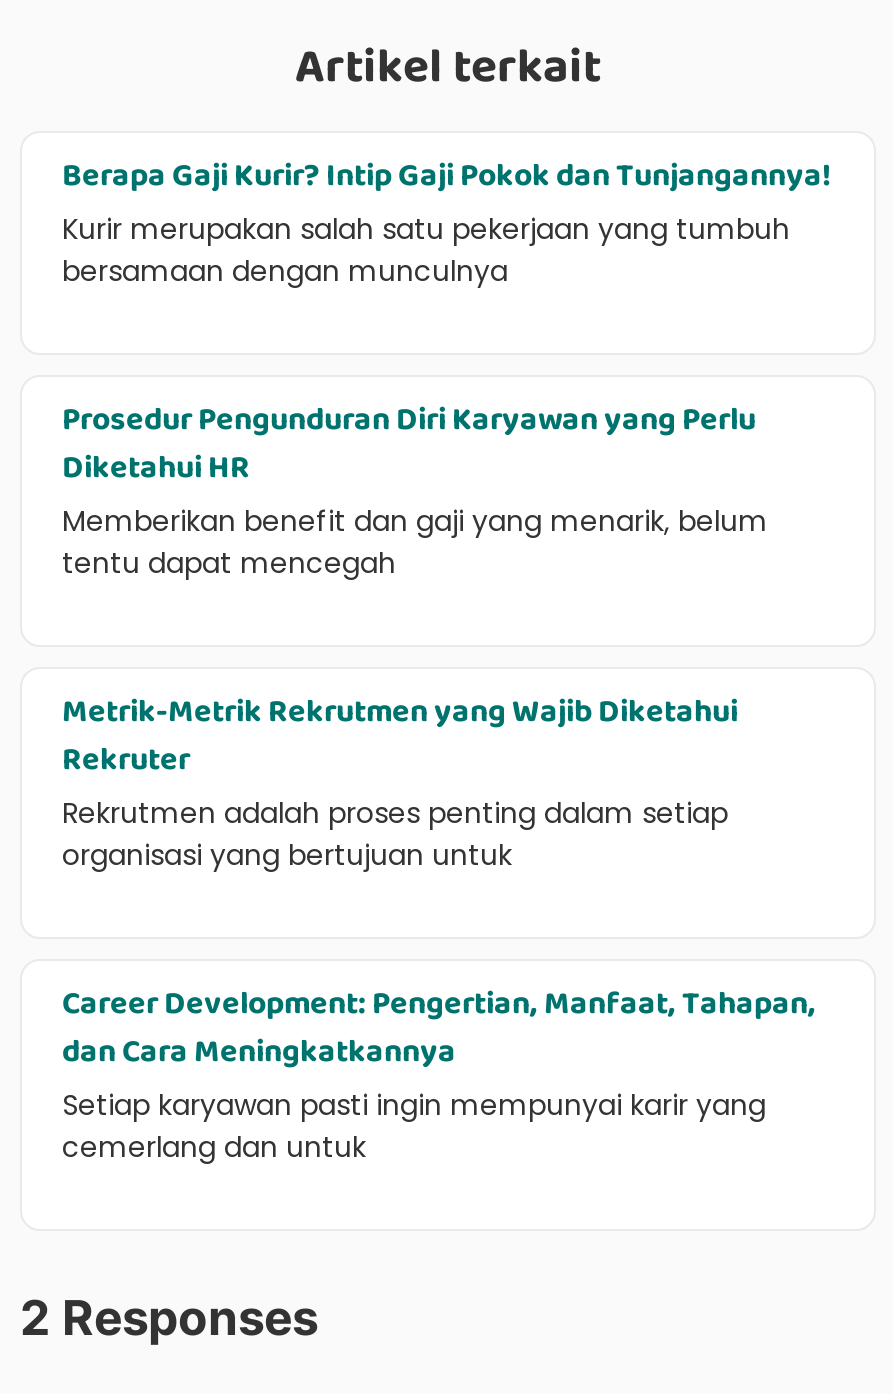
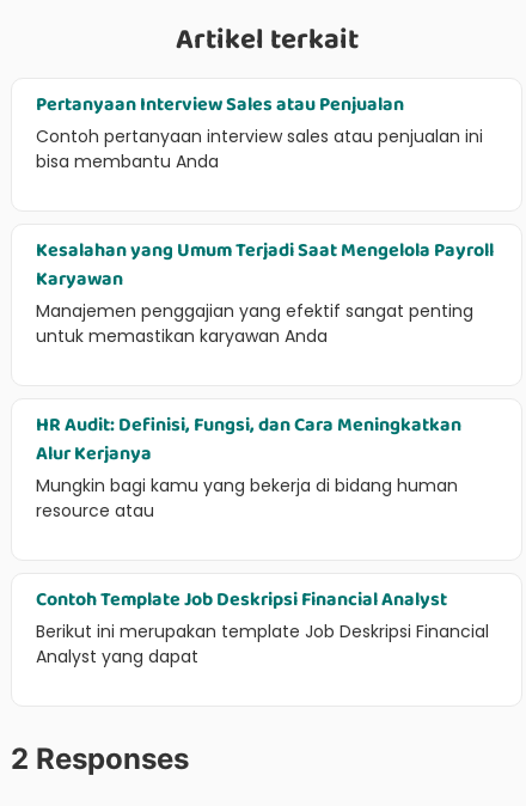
- Berapa Gaji Kurir? Intip Gaji Pokok dan Tunjangannya!
- Kurir merupakan salah satu pekerjaan yang tumbuh
- bersamaan dengan munculnya
+ Pertanyaan Interview Sales atau Penjualan
+ Contoh pertanyaan interview sales atau penjualan ini
+ bisa membantu Anda

- Prosedur Pengunduran Diri Karyawan yang Perlu
- Diketahui HR
- Memberikan benefit dan gaji yang menarik, belum
- tentu dapat mencegah
+ Kesalahan yang Umum Terjadi Saat Mengelola Payroll
+ Karyawan
+ Manajemen penggajian yang efektif sangat penting
+ untuk memastikan karyawan Anda

- Metrik-Metrik Rekrutmen yang Wajib Diketahui
- Rekruter
- Rekrutmen adalah proses penting dalam setiap
- organisasi yang bertujuan untuk
+ HR Audit: Definisi, Fungsi, dan Cara Meningkatkan
+ Alur Kerjanya
+ Mungkin bagi kamu yang bekerja di bidang human
+ resource atau

- Career Development: Pengertian, Manfaat, Tahapan,
- dan Cara Meningkatkannya
- Setiap karyawan pasti ingin mempunyai karir yang
- cemerlang dan untuk
+ Contoh Template Job Deskripsi Financial Analyst
+ Berikut ini merupakan template Job Deskripsi Financial
+ Analyst yang dapat
